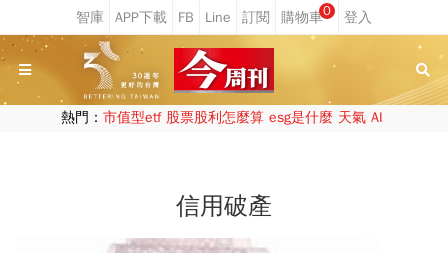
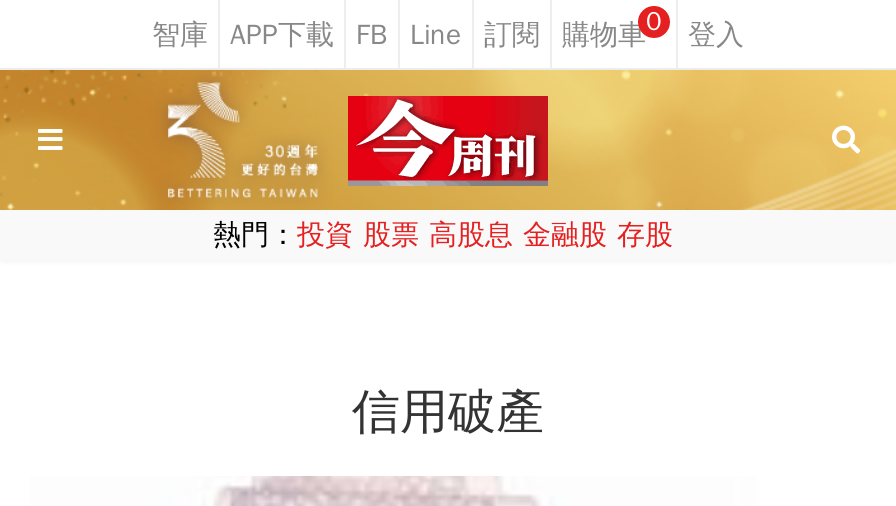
- 熱門：市值型etf 股票股利怎麼算 esg是什麼 天氣 AI
+ 熱門：投資 股票 高股息 金融股 存股
